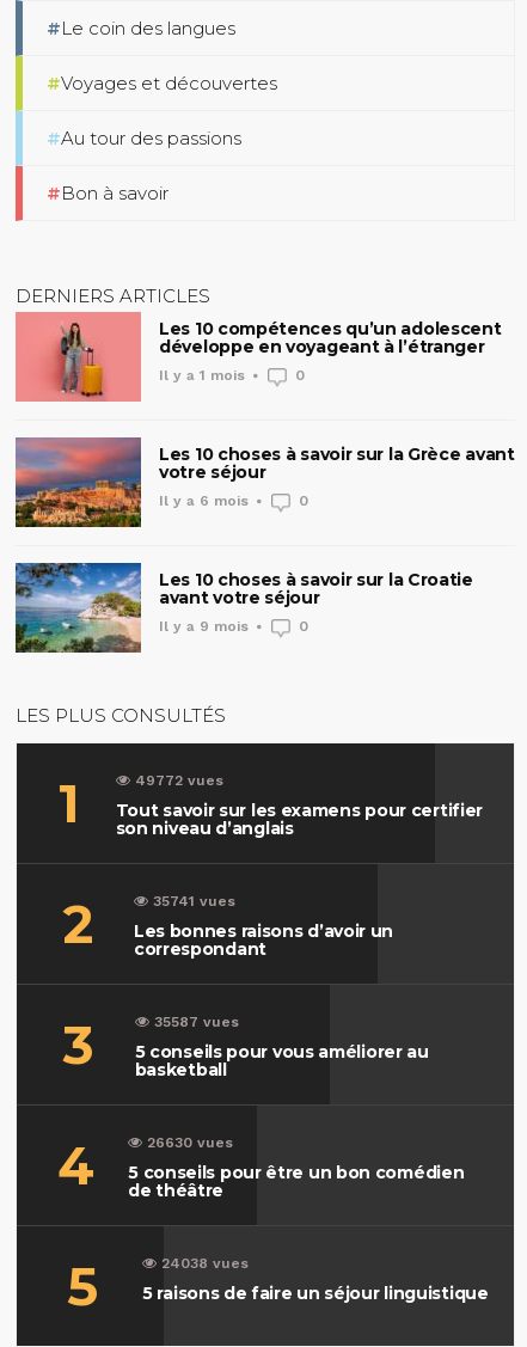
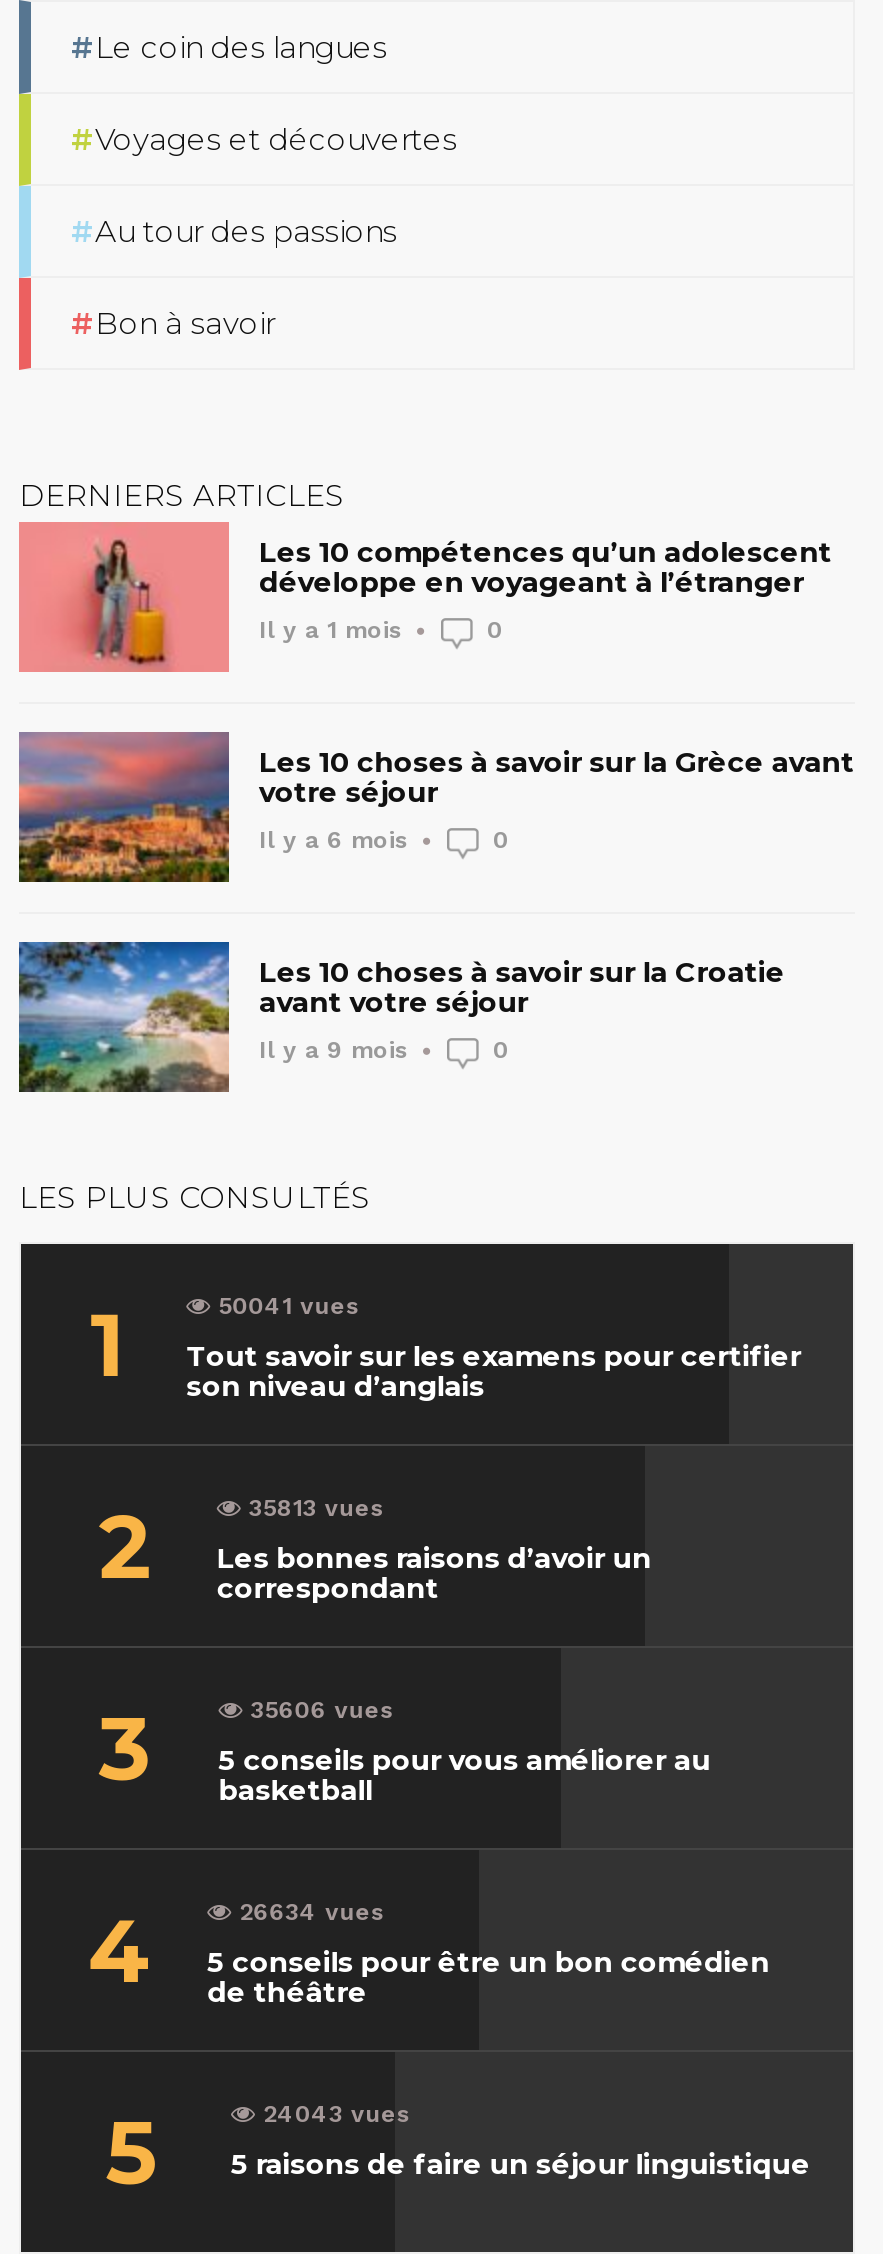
- 49772 vues
+ 50041 vues

- 35741 vues
+ 35813 vues

- 35587 vues
+ 35606 vues

- 26630 vues
+ 26634 vues

- 24038 vues
+ 24043 vues
